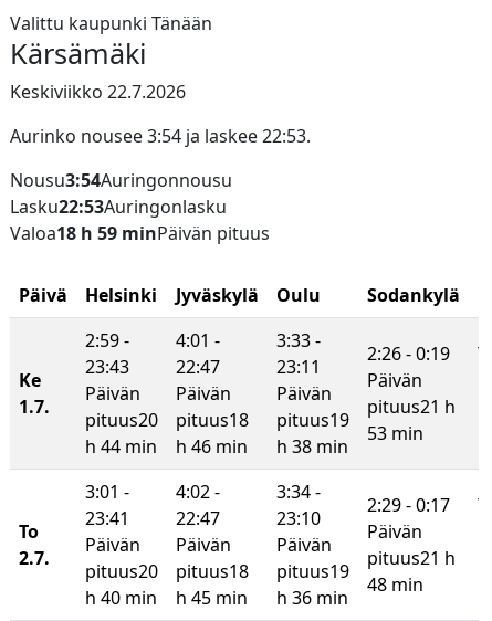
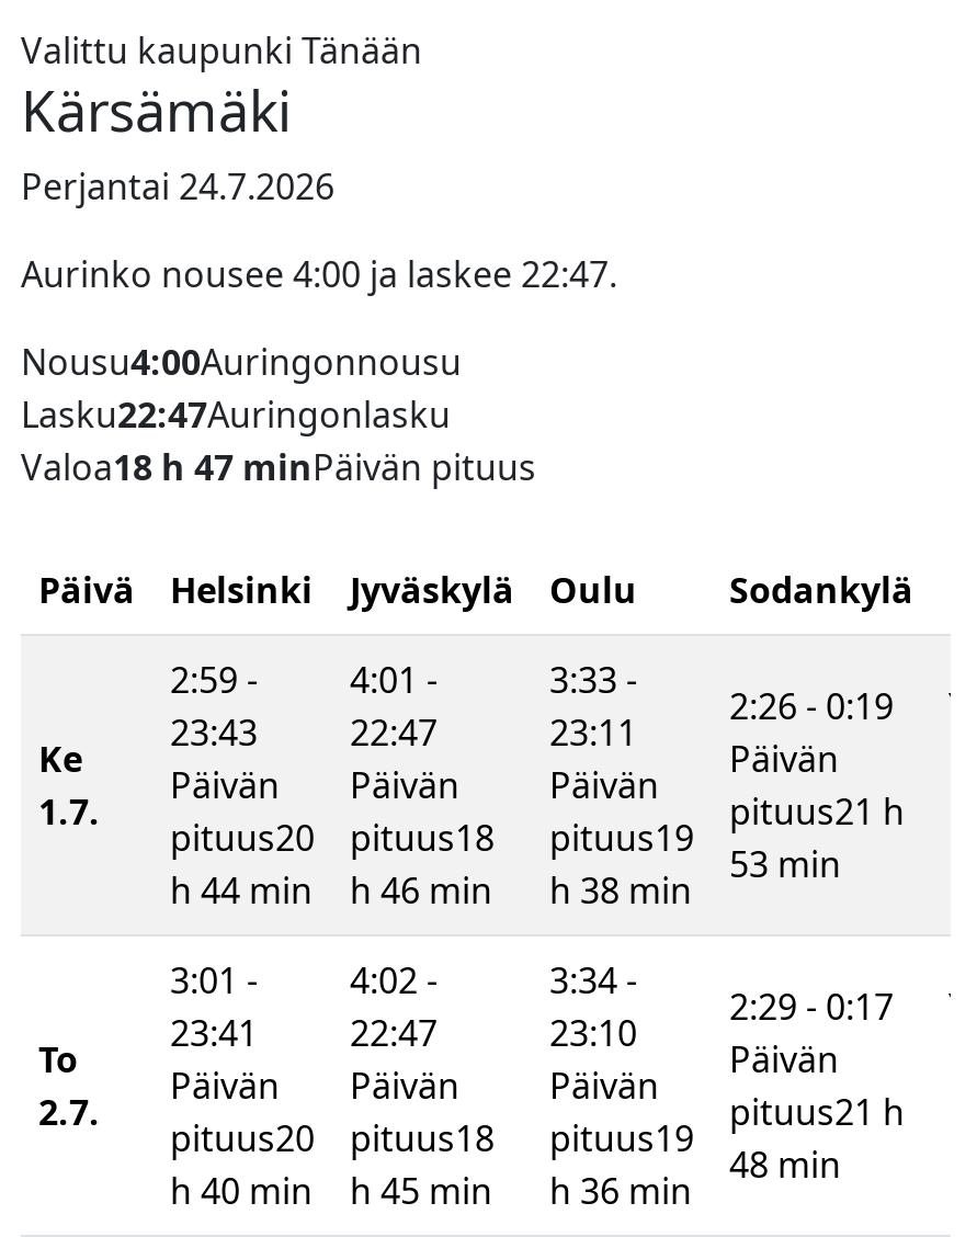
- Keskiviikko 22.7.2026
+ Perjantai 24.7.2026

- Aurinko nousee 3:54 ja laskee 22:53.
+ Aurinko nousee 4:00 ja laskee 22:47.

- Nousu3:54Auringonnousu
- Lasku22:53Auringonlasku
- Valoa18 h 59 minPäivän pituus
+ Nousu4:00Auringonnousu
+ Lasku22:47Auringonlasku
+ Valoa18 h 47 minPäivän pituus
